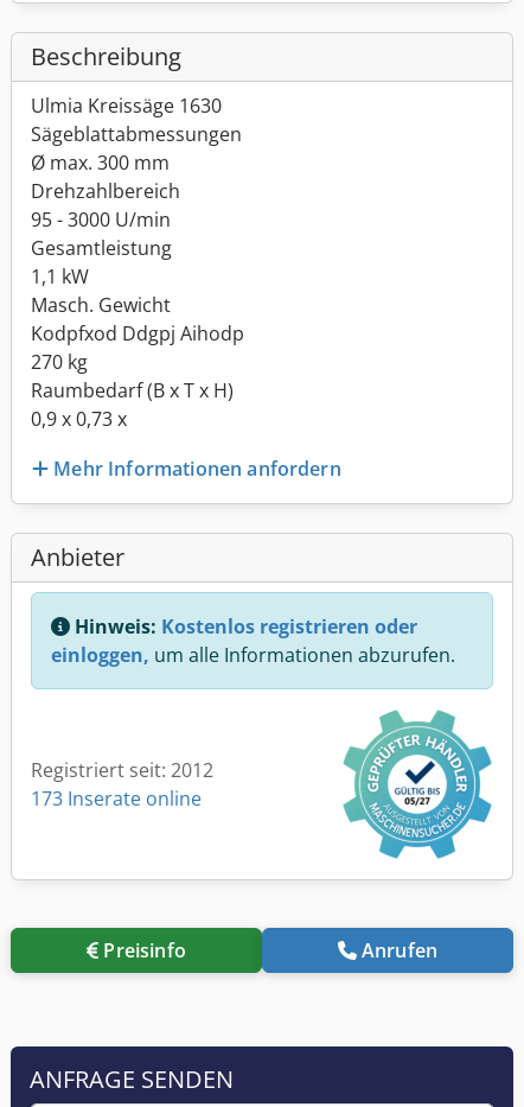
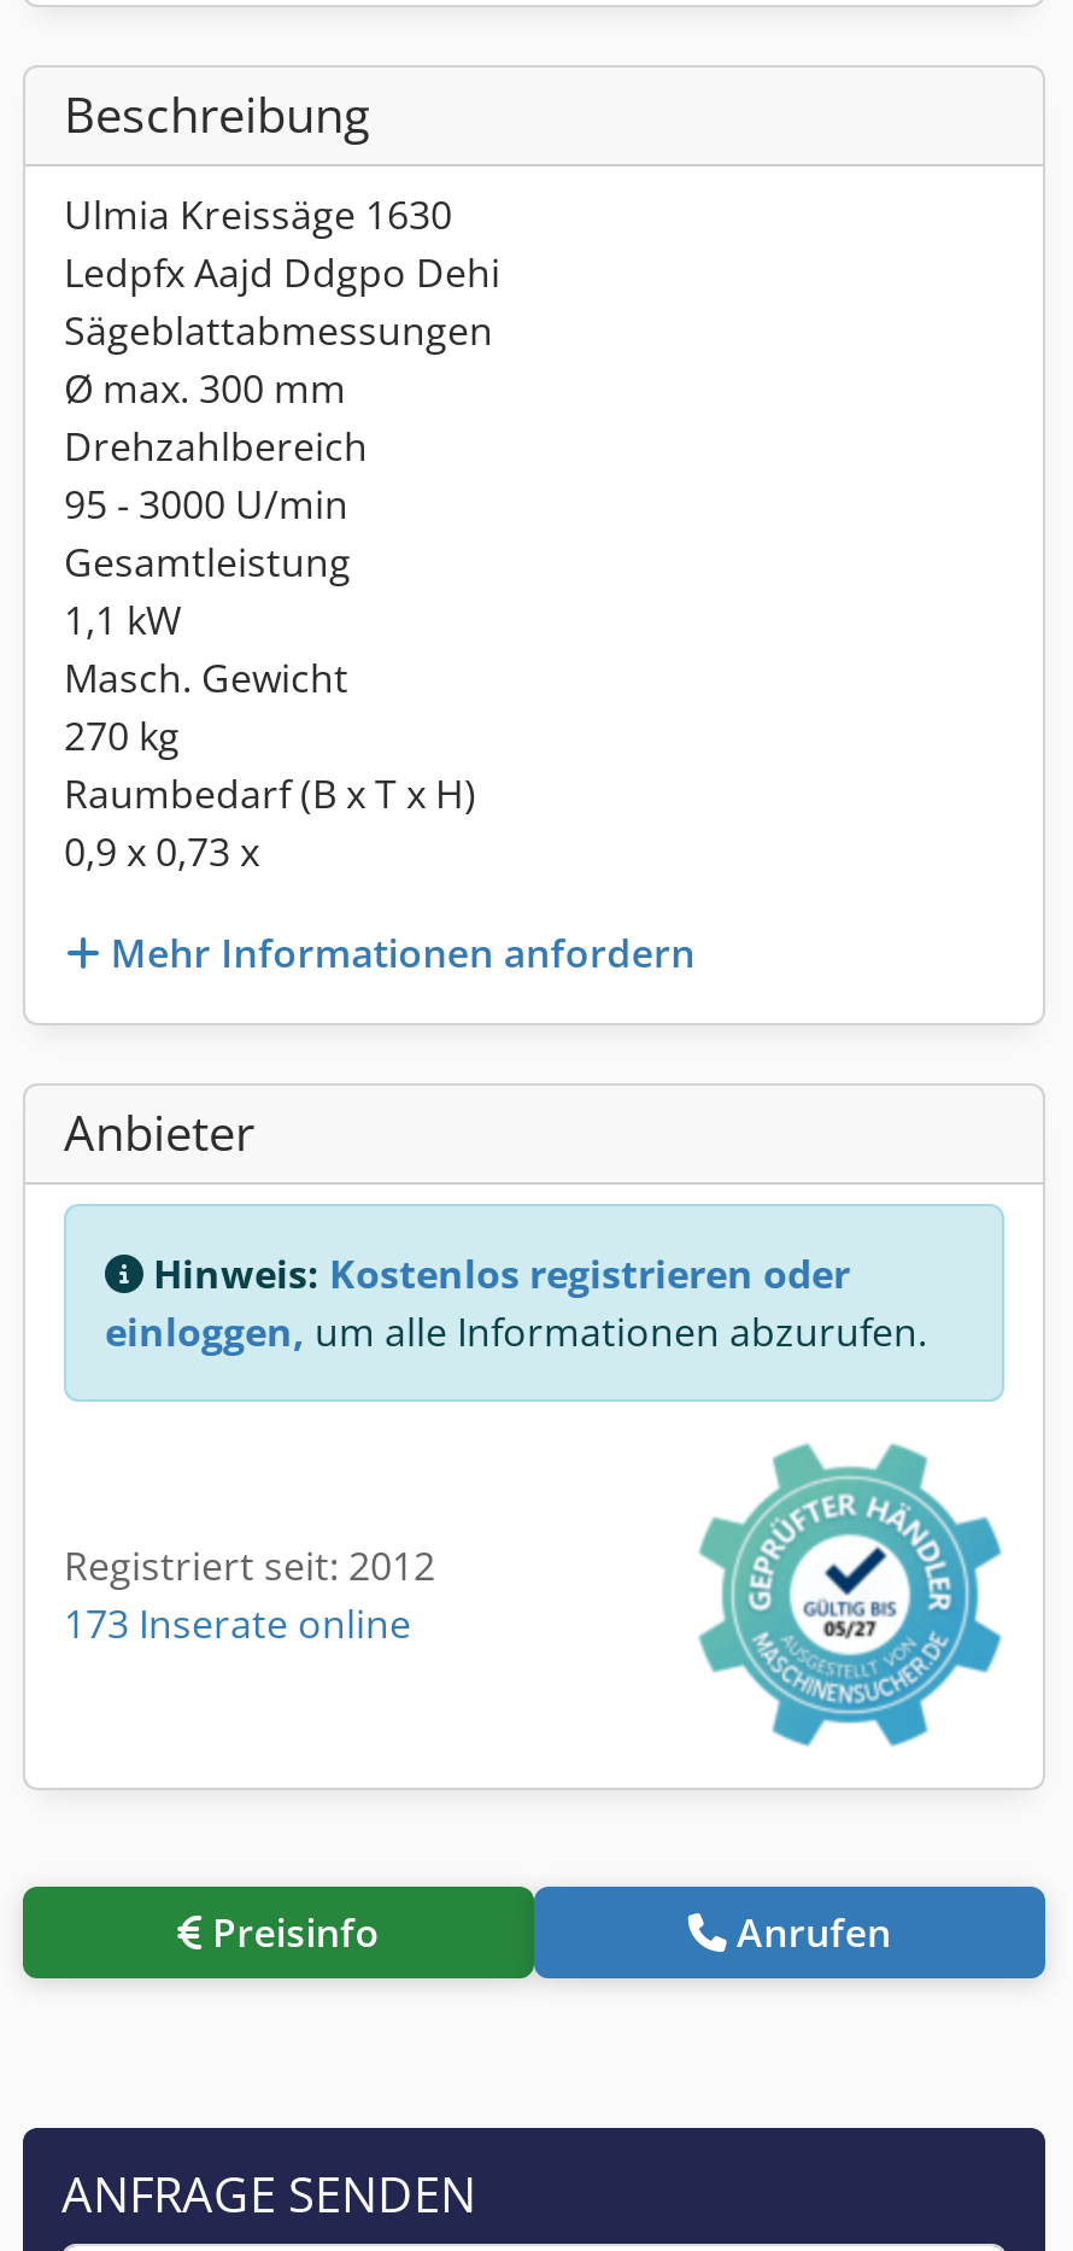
+ Ledpfx Aajd Ddgpo Dehi

moved down: Sägeblattabmessungen | Ø max. 300 mm | Drehzahlbereich | 95 - 3000 U/min | Gesamtleistung | 1,1 kW | Masch. Gewicht

- Kodpfxod Ddgpj Aihodp
